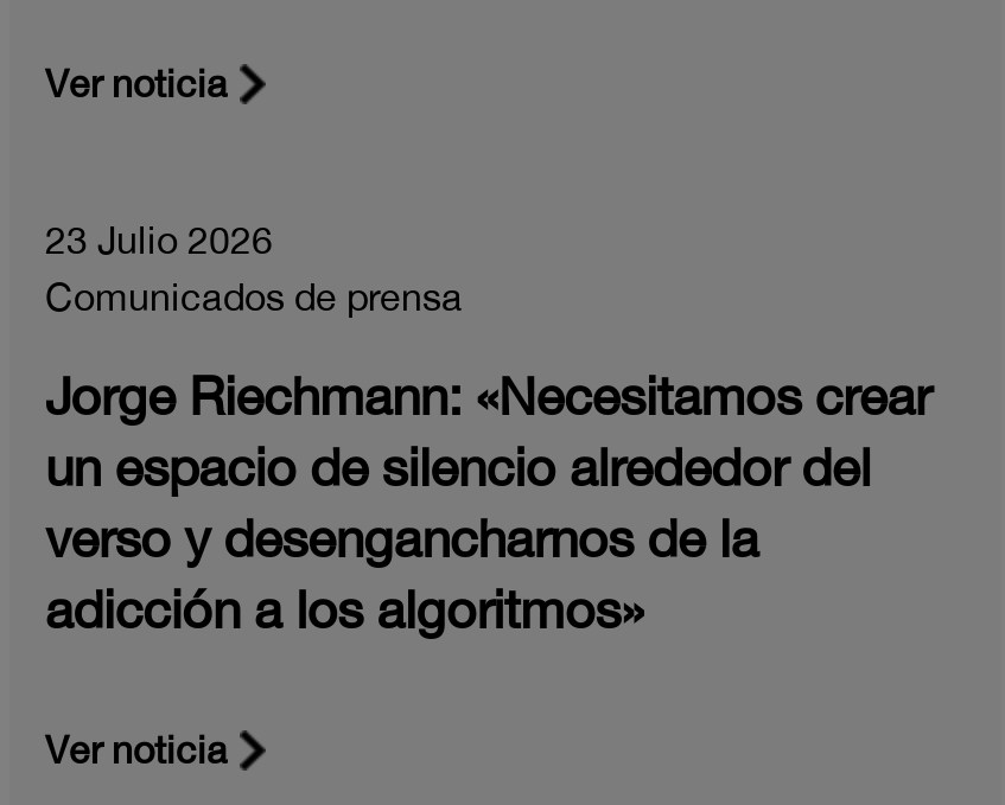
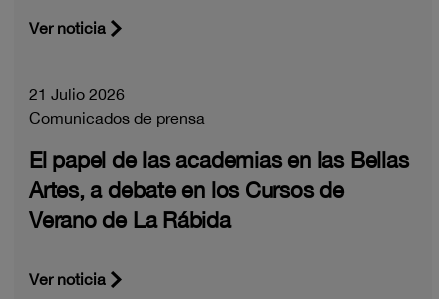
- 23 Julio 2026
+ 21 Julio 2026

- Jorge Riechmann: «Necesitamos crear
- un espacio de silencio alrededor del
- verso y desengancharnos de la
- adicción a los algoritmos»
+ El papel de las academias en las Bellas
+ Artes, a debate en los Cursos de
+ Verano de La Rábida
